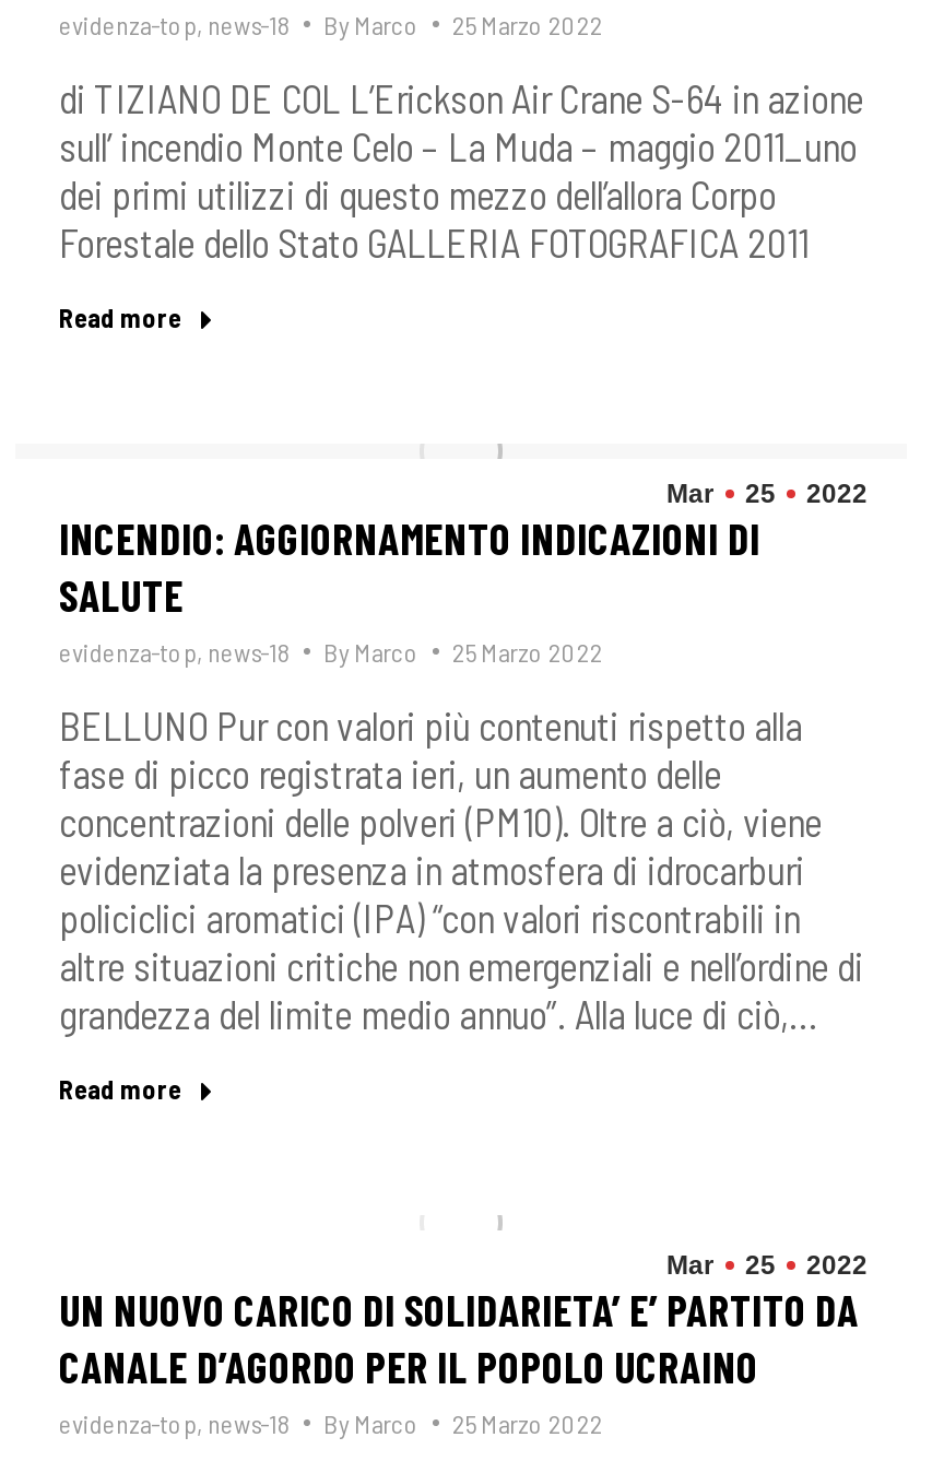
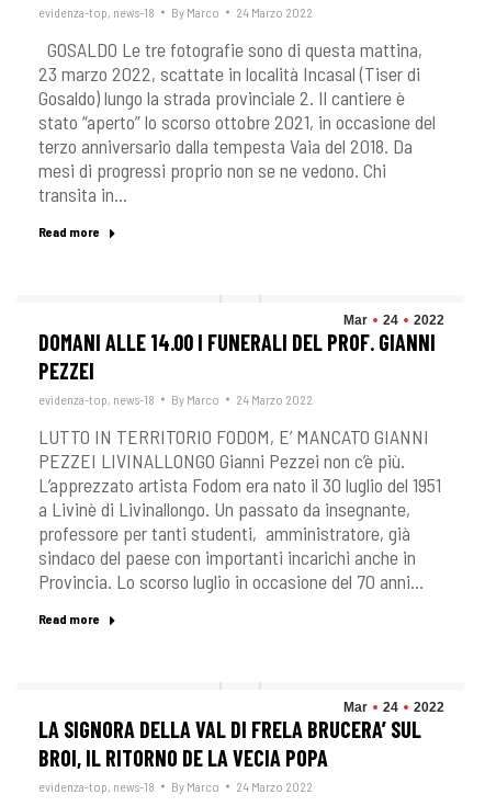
- evidenza-top, news-18 By Marco 25 Marzo 2022
+ evidenza-top, news-18 By Marco 24 Marzo 2022

- di TIZIANO DE COL L’Erickson Air Crane S-64 in azione
- sull’ incendio Monte Celo – La Muda – maggio 2011_uno
- dei primi utilizzi di questo mezzo dell’allora Corpo
- Forestale dello Stato GALLERIA FOTOGRAFICA 2011
+ GOSALDO Le tre fotografie sono di questa mattina,
+ 23 marzo 2022, scattate in località Incasal (Tiser di
+ Gosaldo) lungo la strada provinciale 2. Il cantiere è
+ stato “aperto” lo scorso ottobre 2021, in occasione del
+ terzo anniversario dalla tempesta Vaia del 2018. Da
+ mesi di progressi proprio non se ne vedono. Chi
+ transita in…

- Mar 25 2022
+ Mar 24 2022

- INCENDIO: AGGIORNAMENTO INDICAZIONI DI
- SALUTE
+ DOMANI ALLE 14.00 I FUNERALI DEL PROF. GIANNI
+ PEZZEI

- evidenza-top, news-18 By Marco 25 Marzo 2022
+ evidenza-top, news-18 By Marco 24 Marzo 2022

- BELLUNO Pur con valori più contenuti rispetto alla
- fase di picco registrata ieri, un aumento delle
- concentrazioni delle polveri (PM10). Oltre a ciò, viene
- evidenziata la presenza in atmosfera di idrocarburi
- policiclici aromatici (IPA) “con valori riscontrabili in
- altre situazioni critiche non emergenziali e nell’ordine di
- grandezza del limite medio annuo”. Alla luce di ciò,…
+ LUTTO IN TERRITORIO FODOM, E’ MANCATO GIANNI
+ PEZZEI LIVINALLONGO Gianni Pezzei non c’è più.
+ L’apprezzato artista Fodom era nato il 30 luglio del 1951
+ a Livinè di Livinallongo. Un passato da insegnante,
+ professore per tanti studenti, amministratore, già
+ sindaco del paese con importanti incarichi anche in
+ Provincia. Lo scorso luglio in occasione del 70 anni…

- Mar 25 2022
+ Mar 24 2022

- UN NUOVO CARICO DI SOLIDARIETA’ E’ PARTITO DA
- CANALE D’AGORDO PER IL POPOLO UCRAINO
+ LA SIGNORA DELLA VAL DI FRELA BRUCERA’ SUL
+ BROI, IL RITORNO DE LA VECIA POPA

- evidenza-top, news-18 By Marco 25 Marzo 2022
+ evidenza-top, news-18 By Marco 24 Marzo 2022
